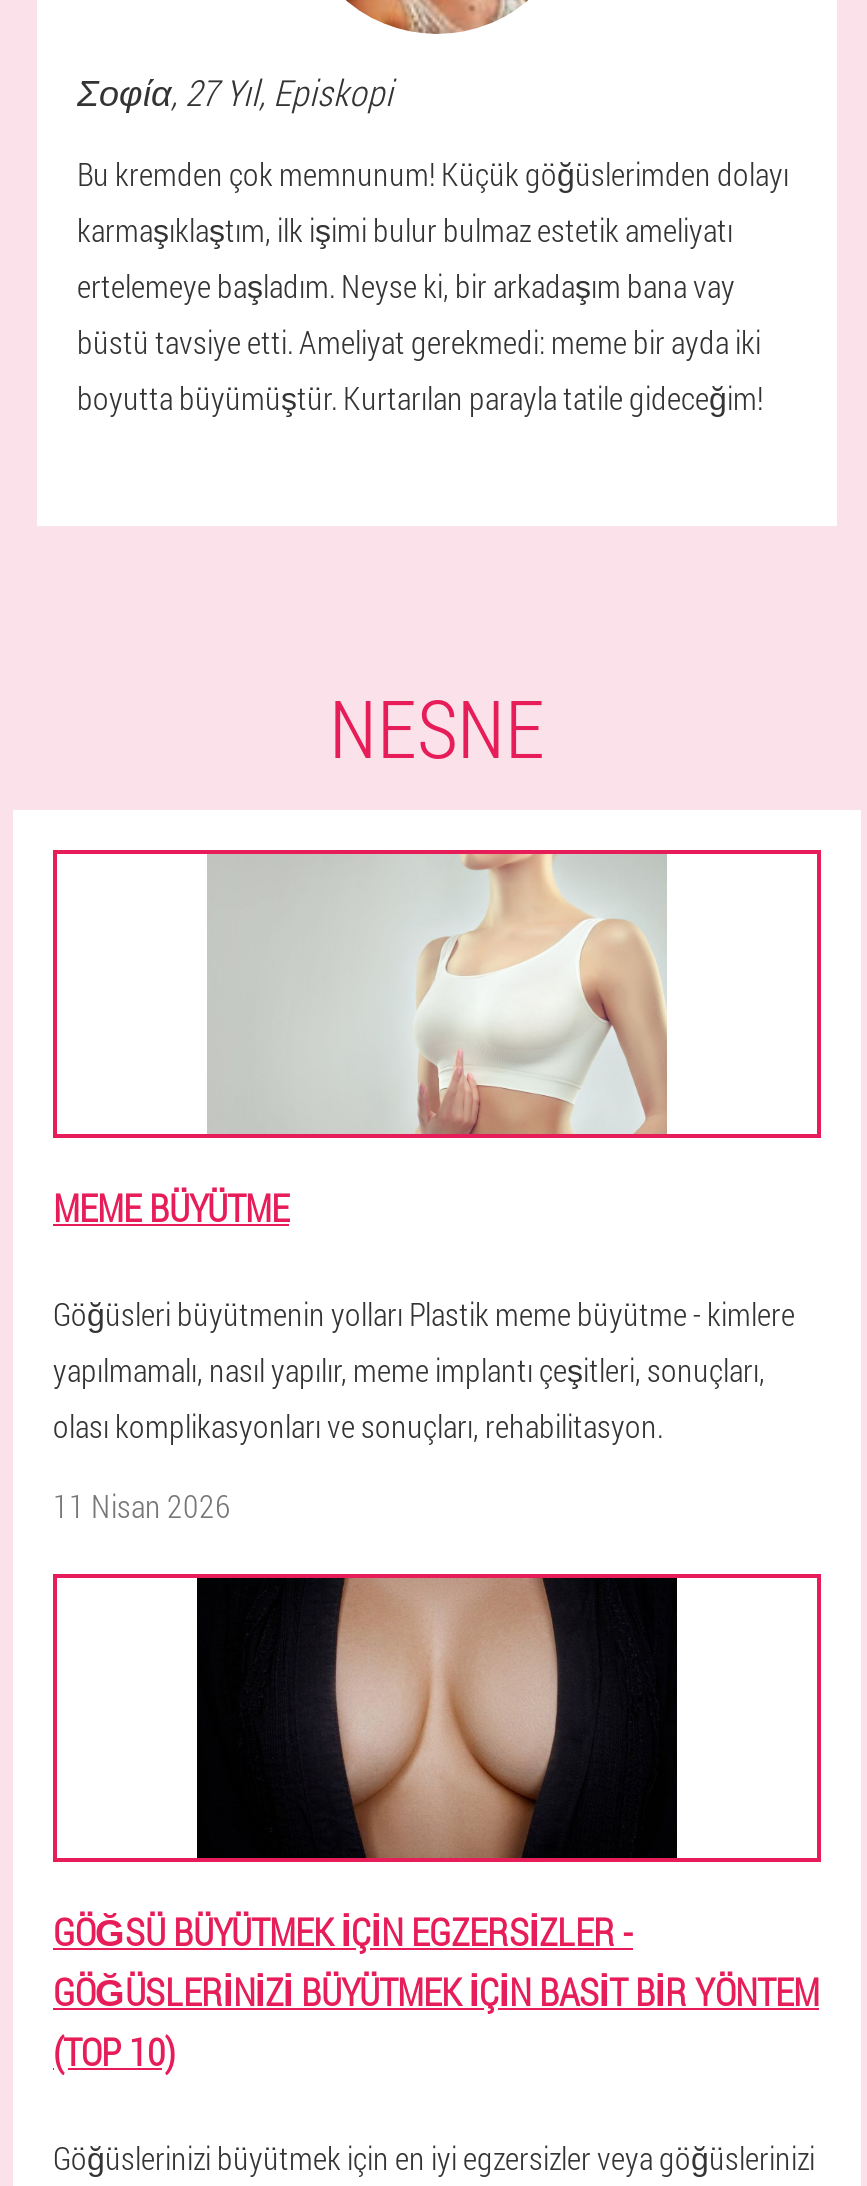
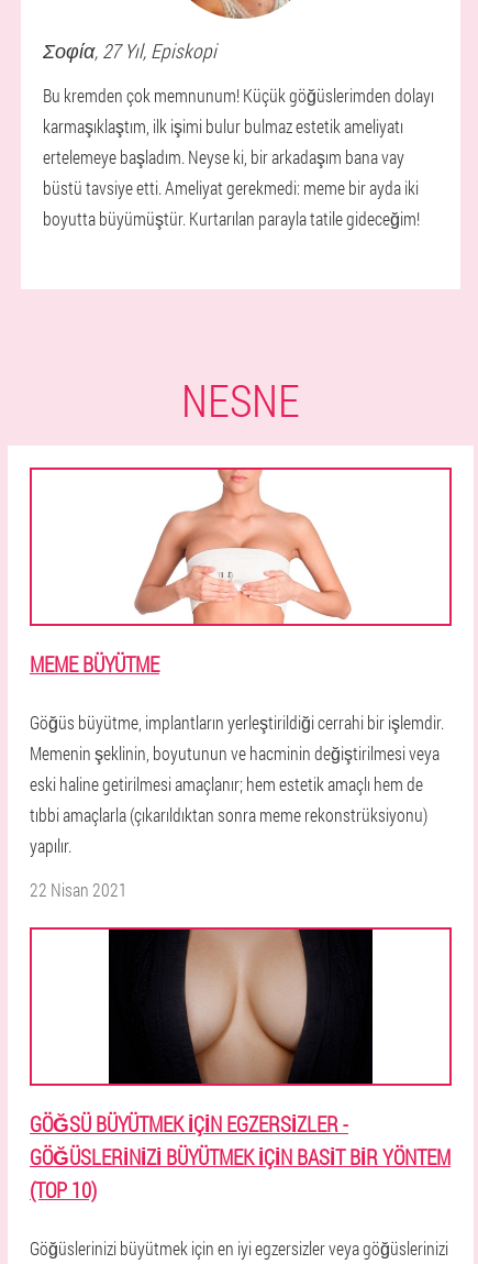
- [image]
+ [image]

- Göğüsleri büyütmenin yolları Plastik meme büyütme - kimlere
- yapılmamalı, nasıl yapılır, meme implantı çeşitleri, sonuçları,
- olası komplikasyonları ve sonuçları, rehabilitasyon.
+ Göğüs büyütme, implantların yerleştirildiği cerrahi bir işlemdir.
+ Memenin şeklinin, boyutunun ve hacminin değiştirilmesi veya
+ eski haline getirilmesi amaçlanır; hem estetik amaçlı hem de
+ tıbbi amaçlarla (çıkarıldıktan sonra meme rekonstrüksiyonu)
+ yapılır.

- 11 Nisan 2026
+ 22 Nisan 2021
